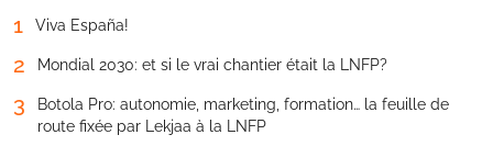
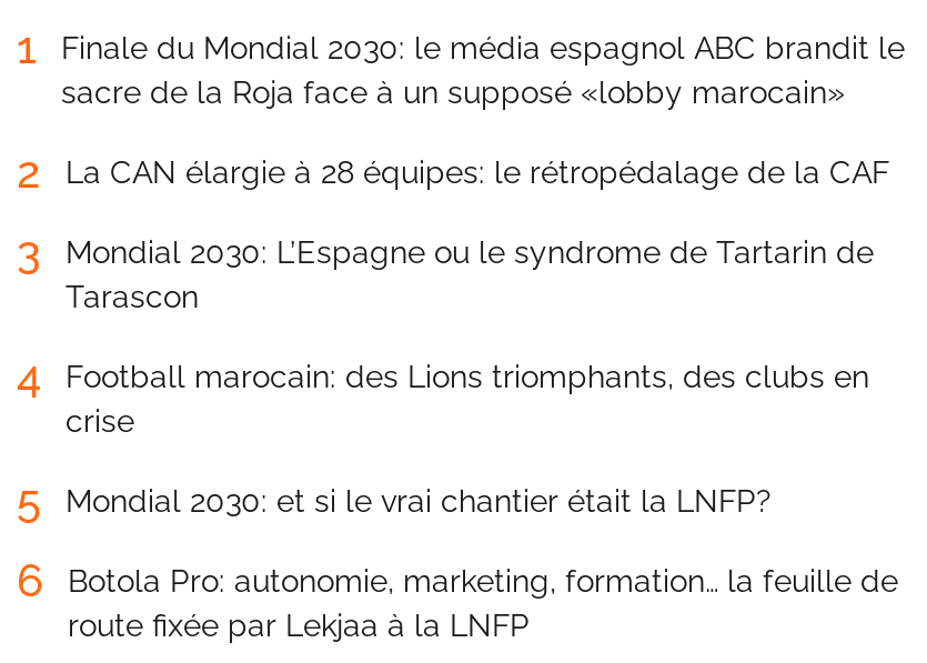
- Viva España!
+ Finale du Mondial 2030: le média espagnol ABC brandit le
+ sacre de la Roja face à un supposé «lobby marocain»

+ La CAN élargie à 28 équipes: le rétropédalage de la CAF
+ 3
+ Mondial 2030: L’Espagne ou le syndrome de Tartarin de
+ Tarascon
+ 4
+ Football marocain: des Lions triomphants, des clubs en
+ crise
+ 5

- 3 Botola Pro: autonomie, marketing, formation… la feuille de
+ 6 Botola Pro: autonomie, marketing, formation… la feuille de
